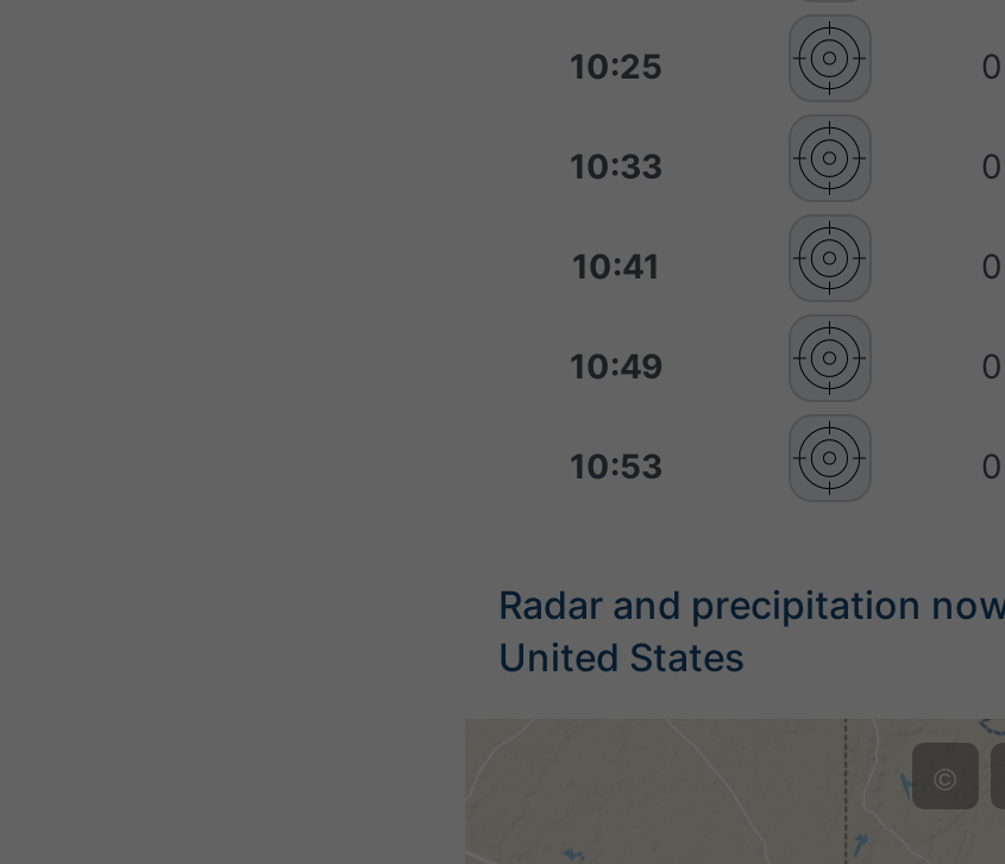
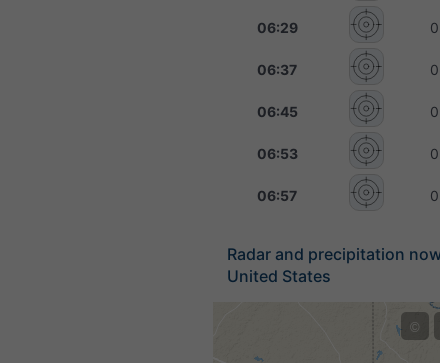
- 10:25
+ 06:29

- 10:33
+ 06:37

- 10:41
+ 06:45

- 10:49
+ 06:53

- 10:53
+ 06:57
